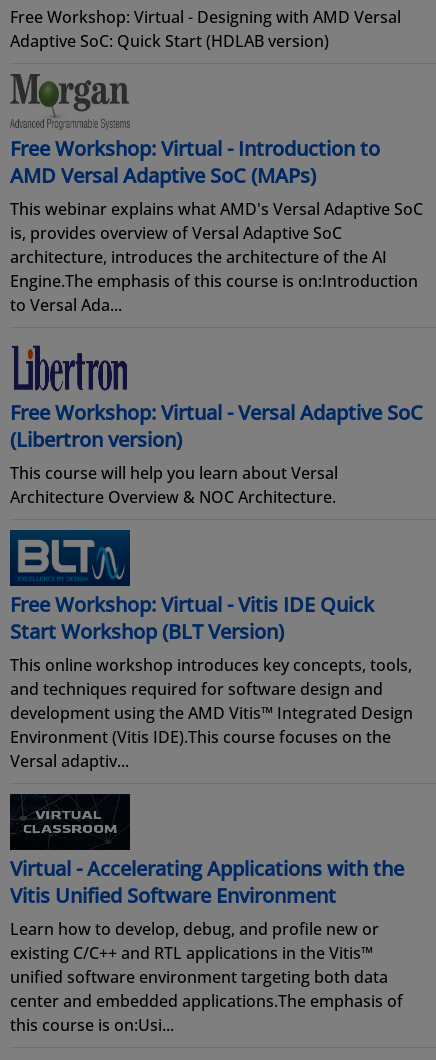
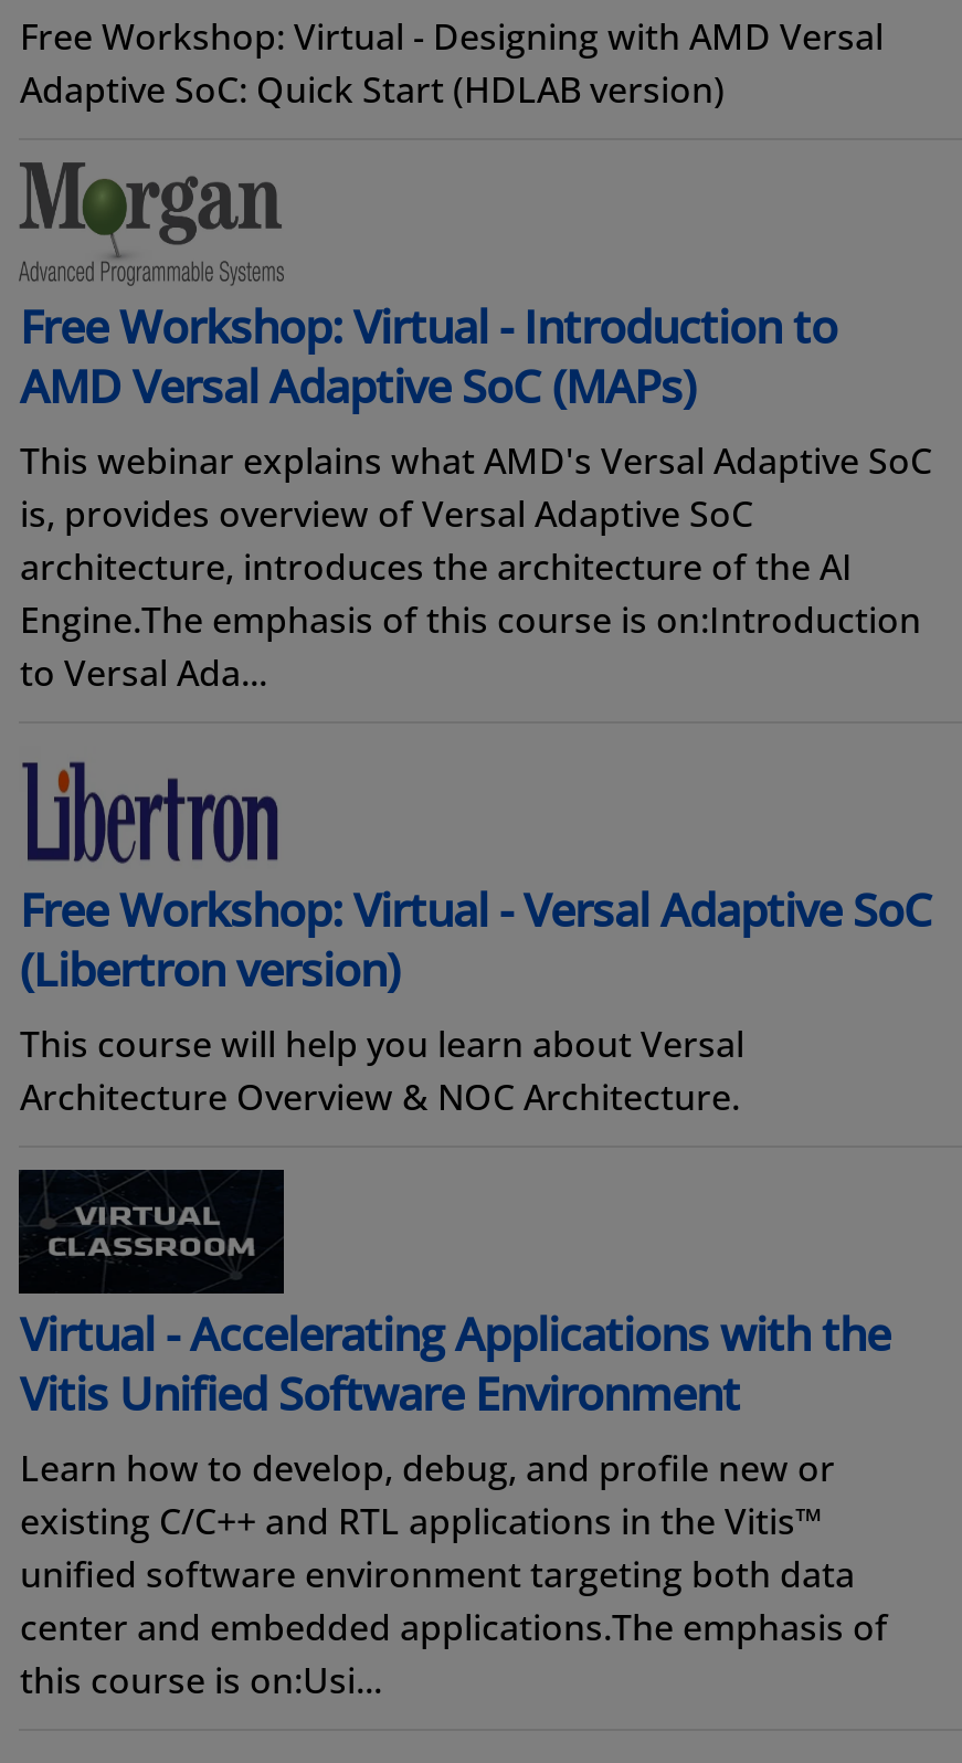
- [image]
- Free Workshop: Virtual - Vitis IDE Quick
- Start Workshop (BLT Version)
- This online workshop introduces key concepts, tools,
- and techniques required for software design and
- development using the AMD Vitis™ Integrated Design
- Environment (Vitis IDE).This course focuses on the
- Versal adaptiv...
